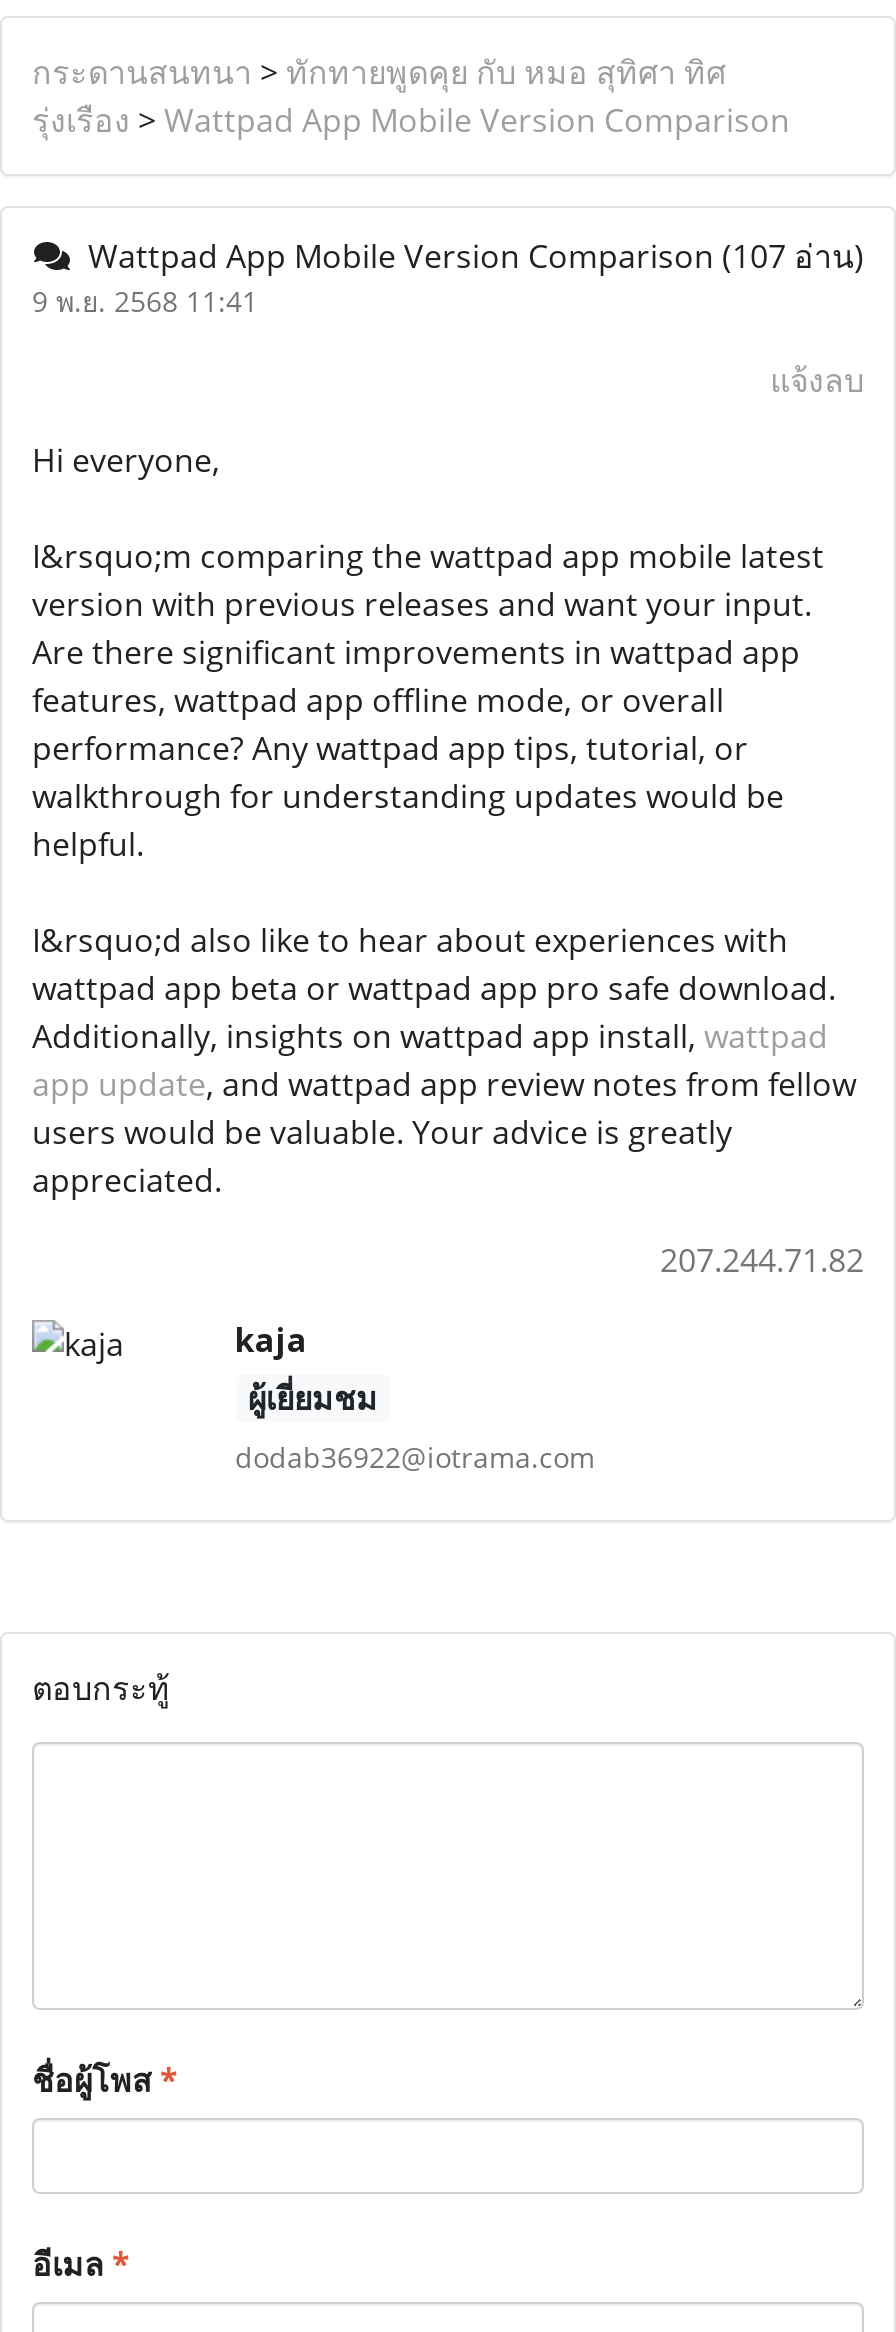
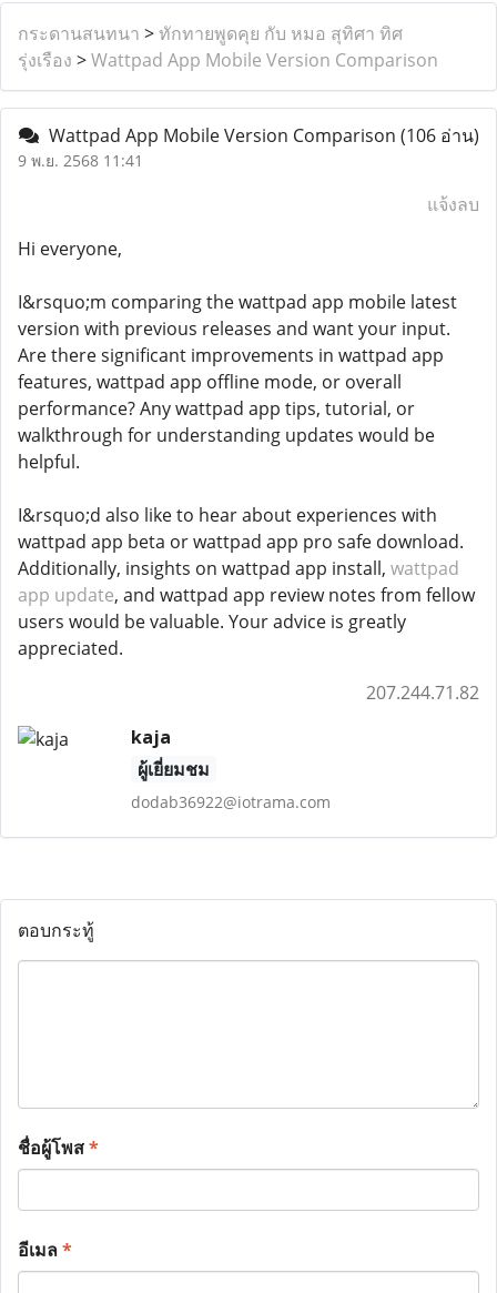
- Wattpad App Mobile Version Comparison (107 อ่าน)
+ Wattpad App Mobile Version Comparison (106 อ่าน)
